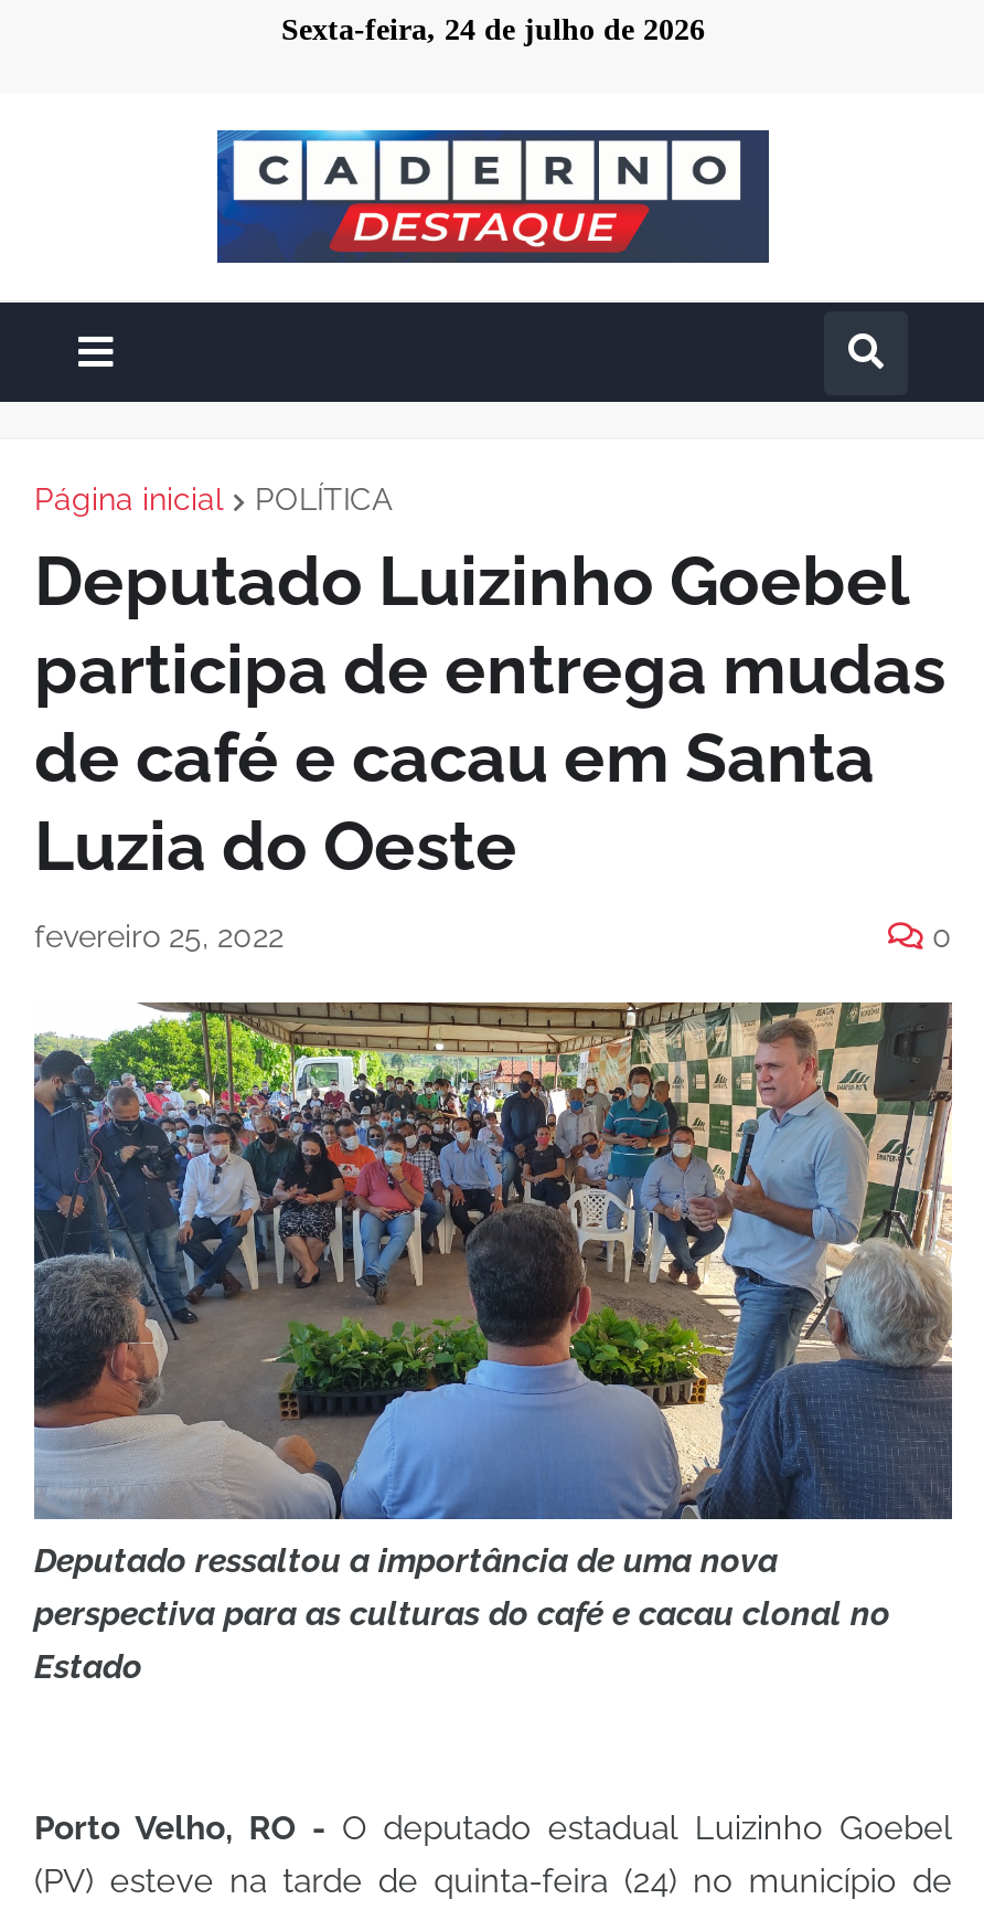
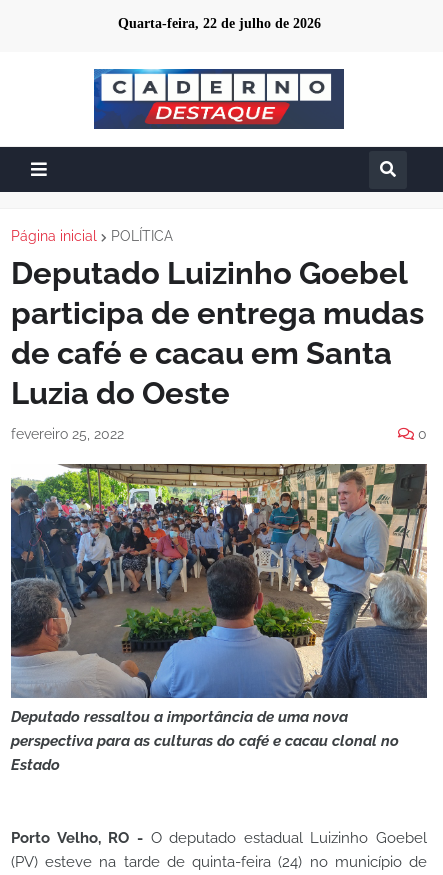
- Sexta-feira, 24 de julho de 2026
+ Quarta-feira, 22 de julho de 2026
